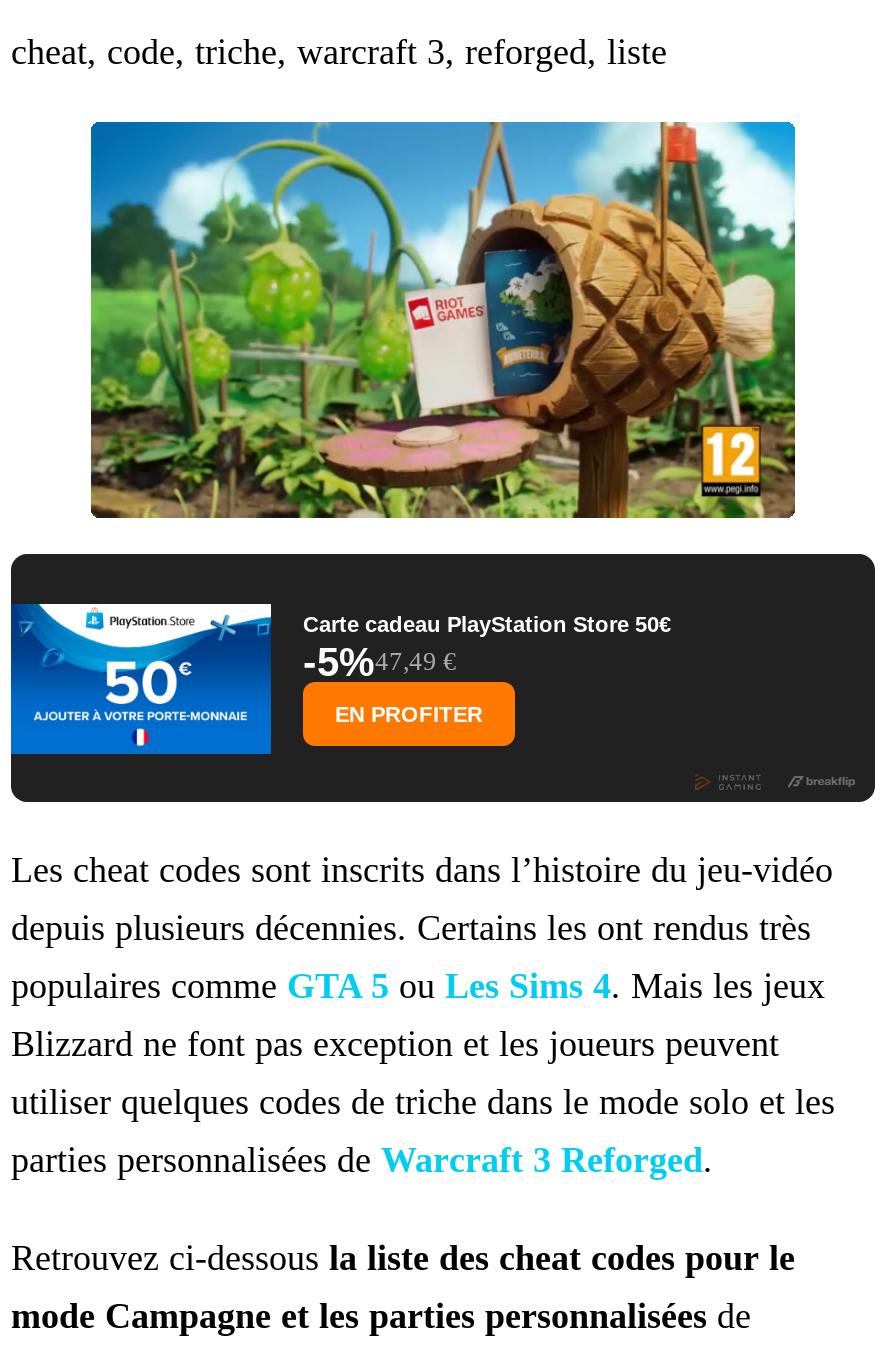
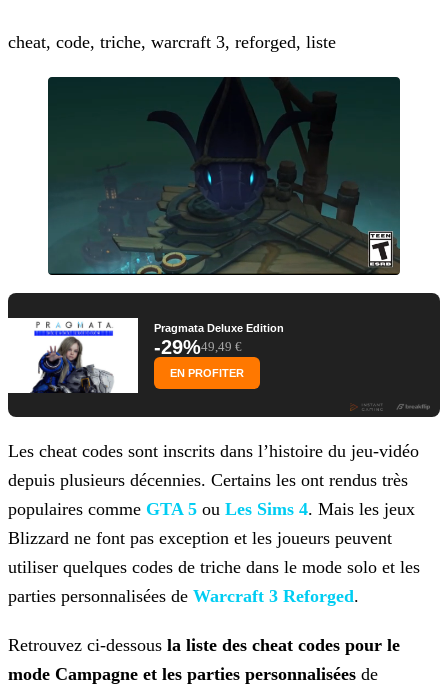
- [image]
+ [image]

- [image]
- Carte cadeau PlayStation Store 50€
- -5%47,49 €
+ [image]
+ Pragmata Deluxe Edition
+ -29%49,49 €
